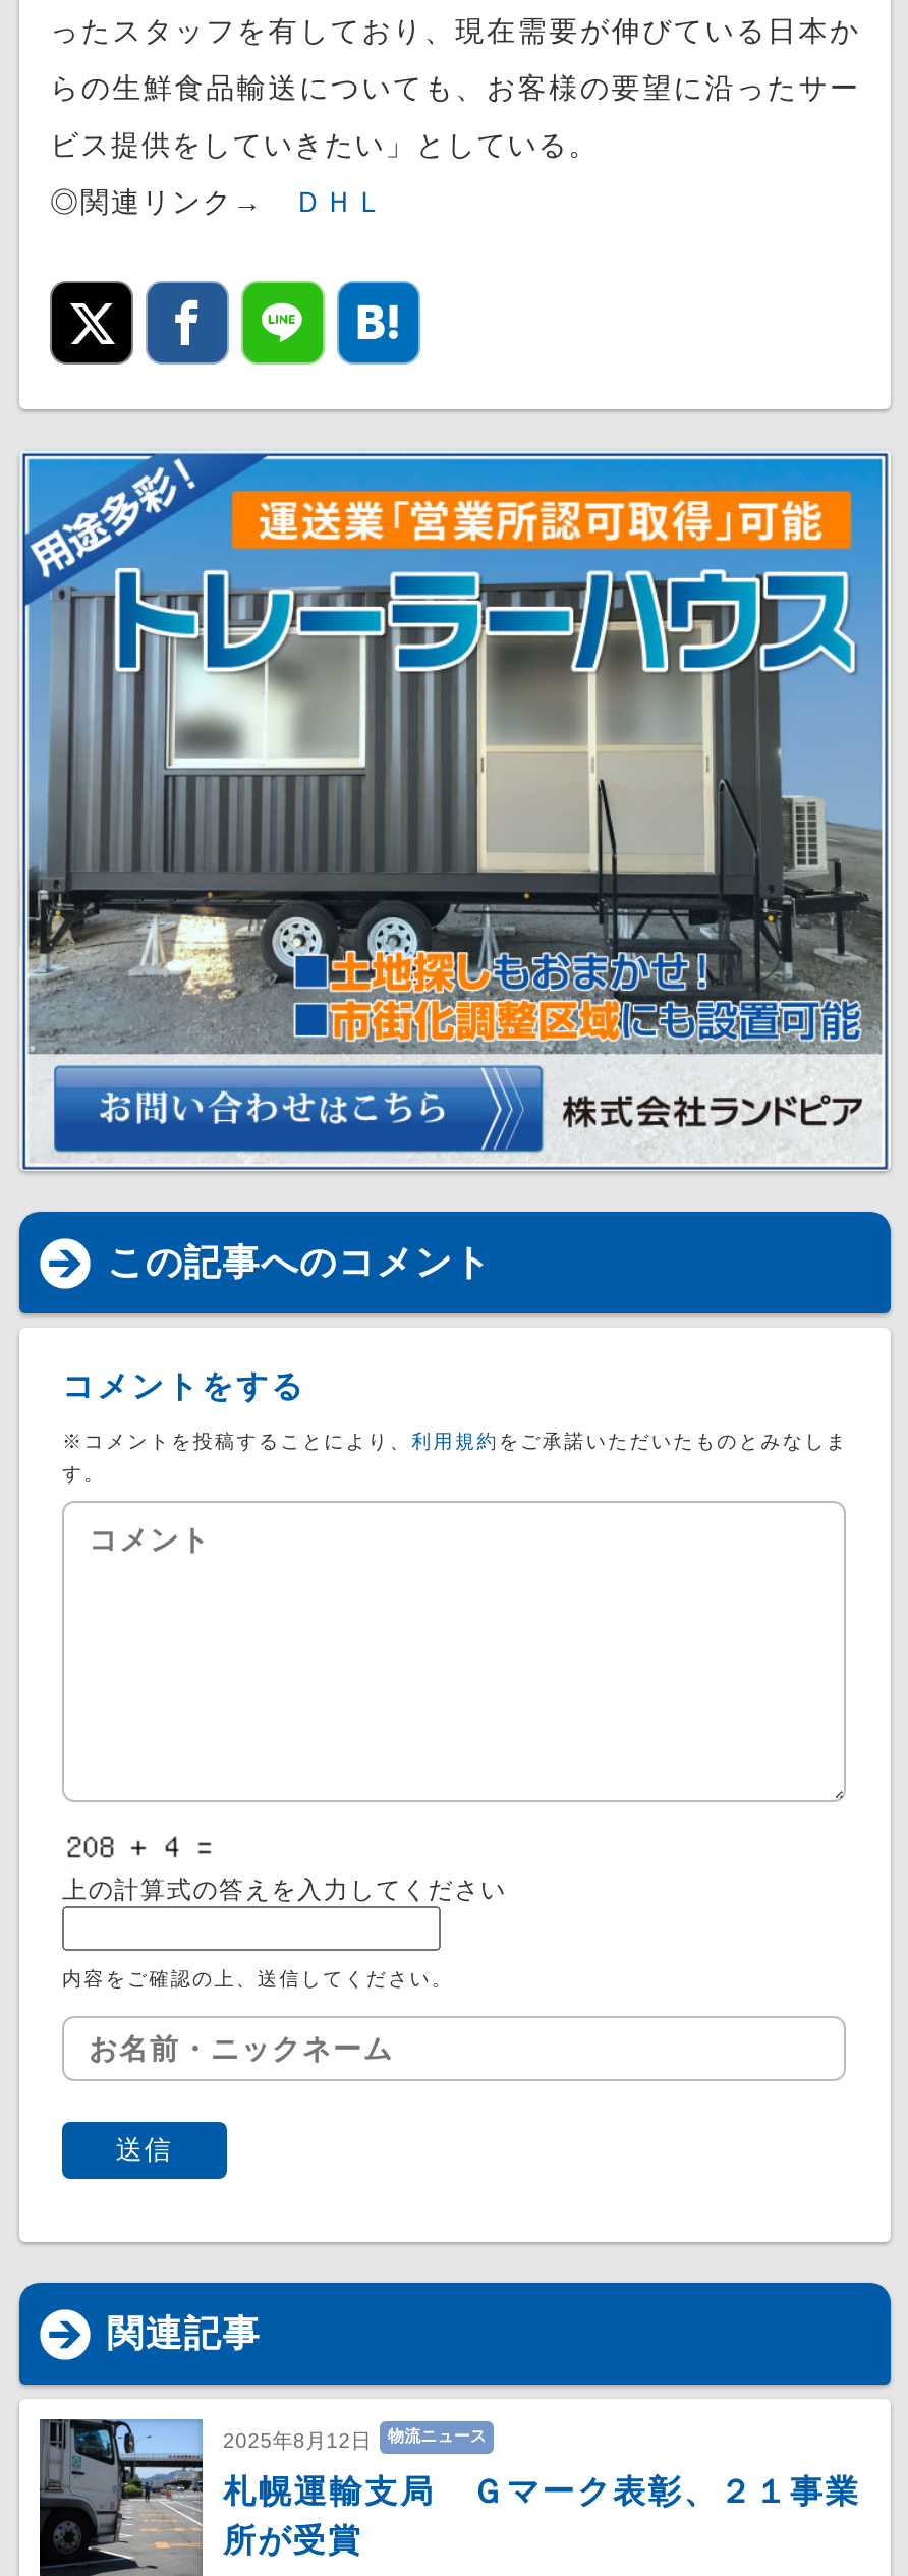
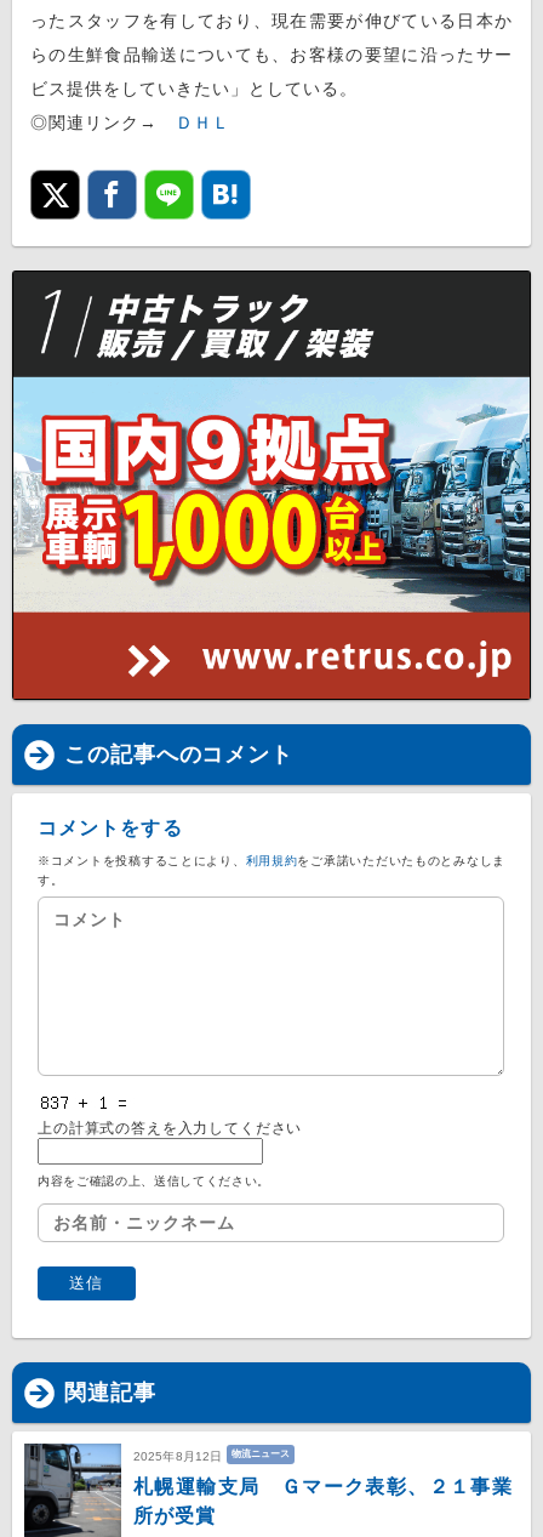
- [image]
+ [image]
